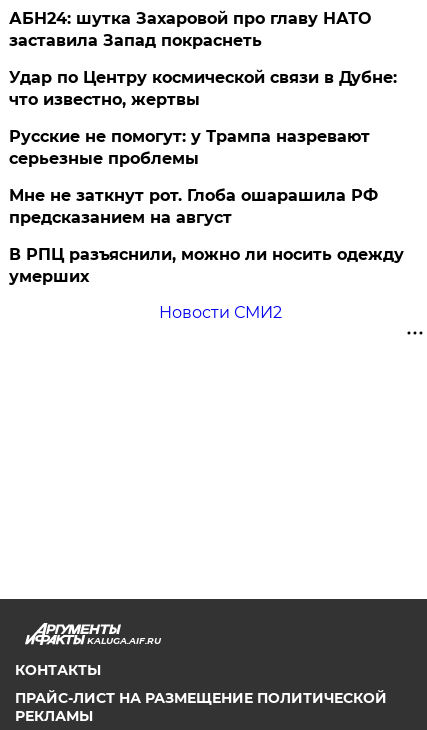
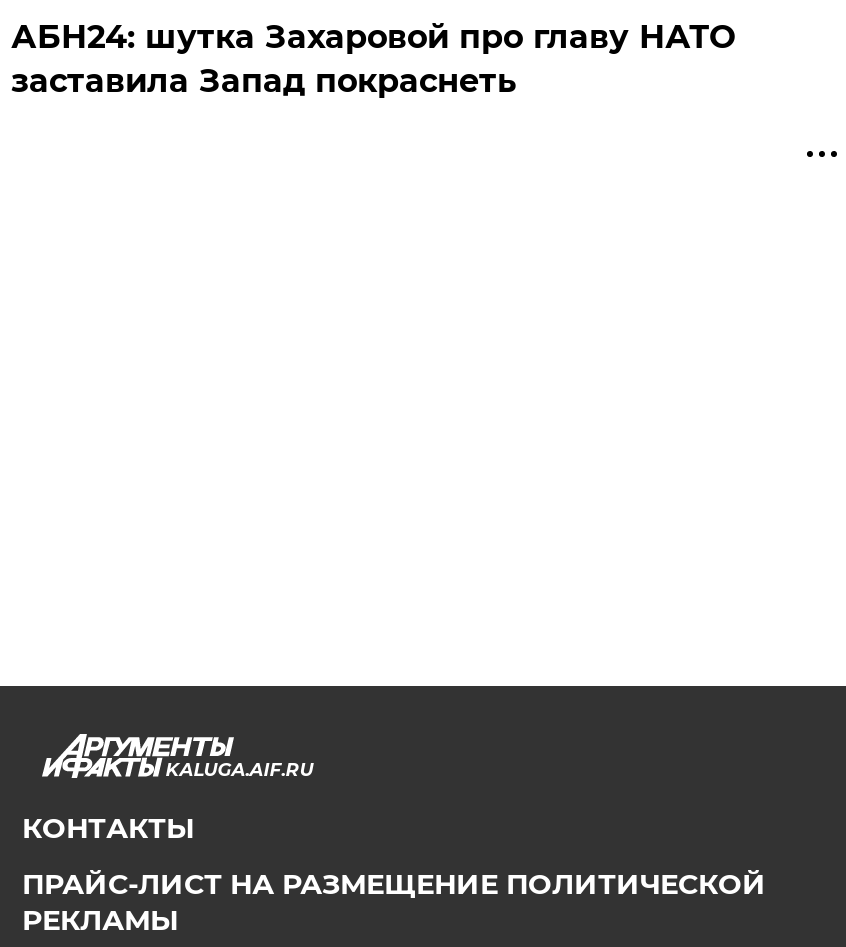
- Удар по Центру космической связи в Дубне:
- что известно, жертвы
- Русские не помогут: у Трампа назревают
- серьезные проблемы
- Мне не заткнут рот. Глоба ошарашила РФ
- предсказанием на август
- В РПЦ разъяснили, можно ли носить одежду
- умерших
- Новости СМИ2
